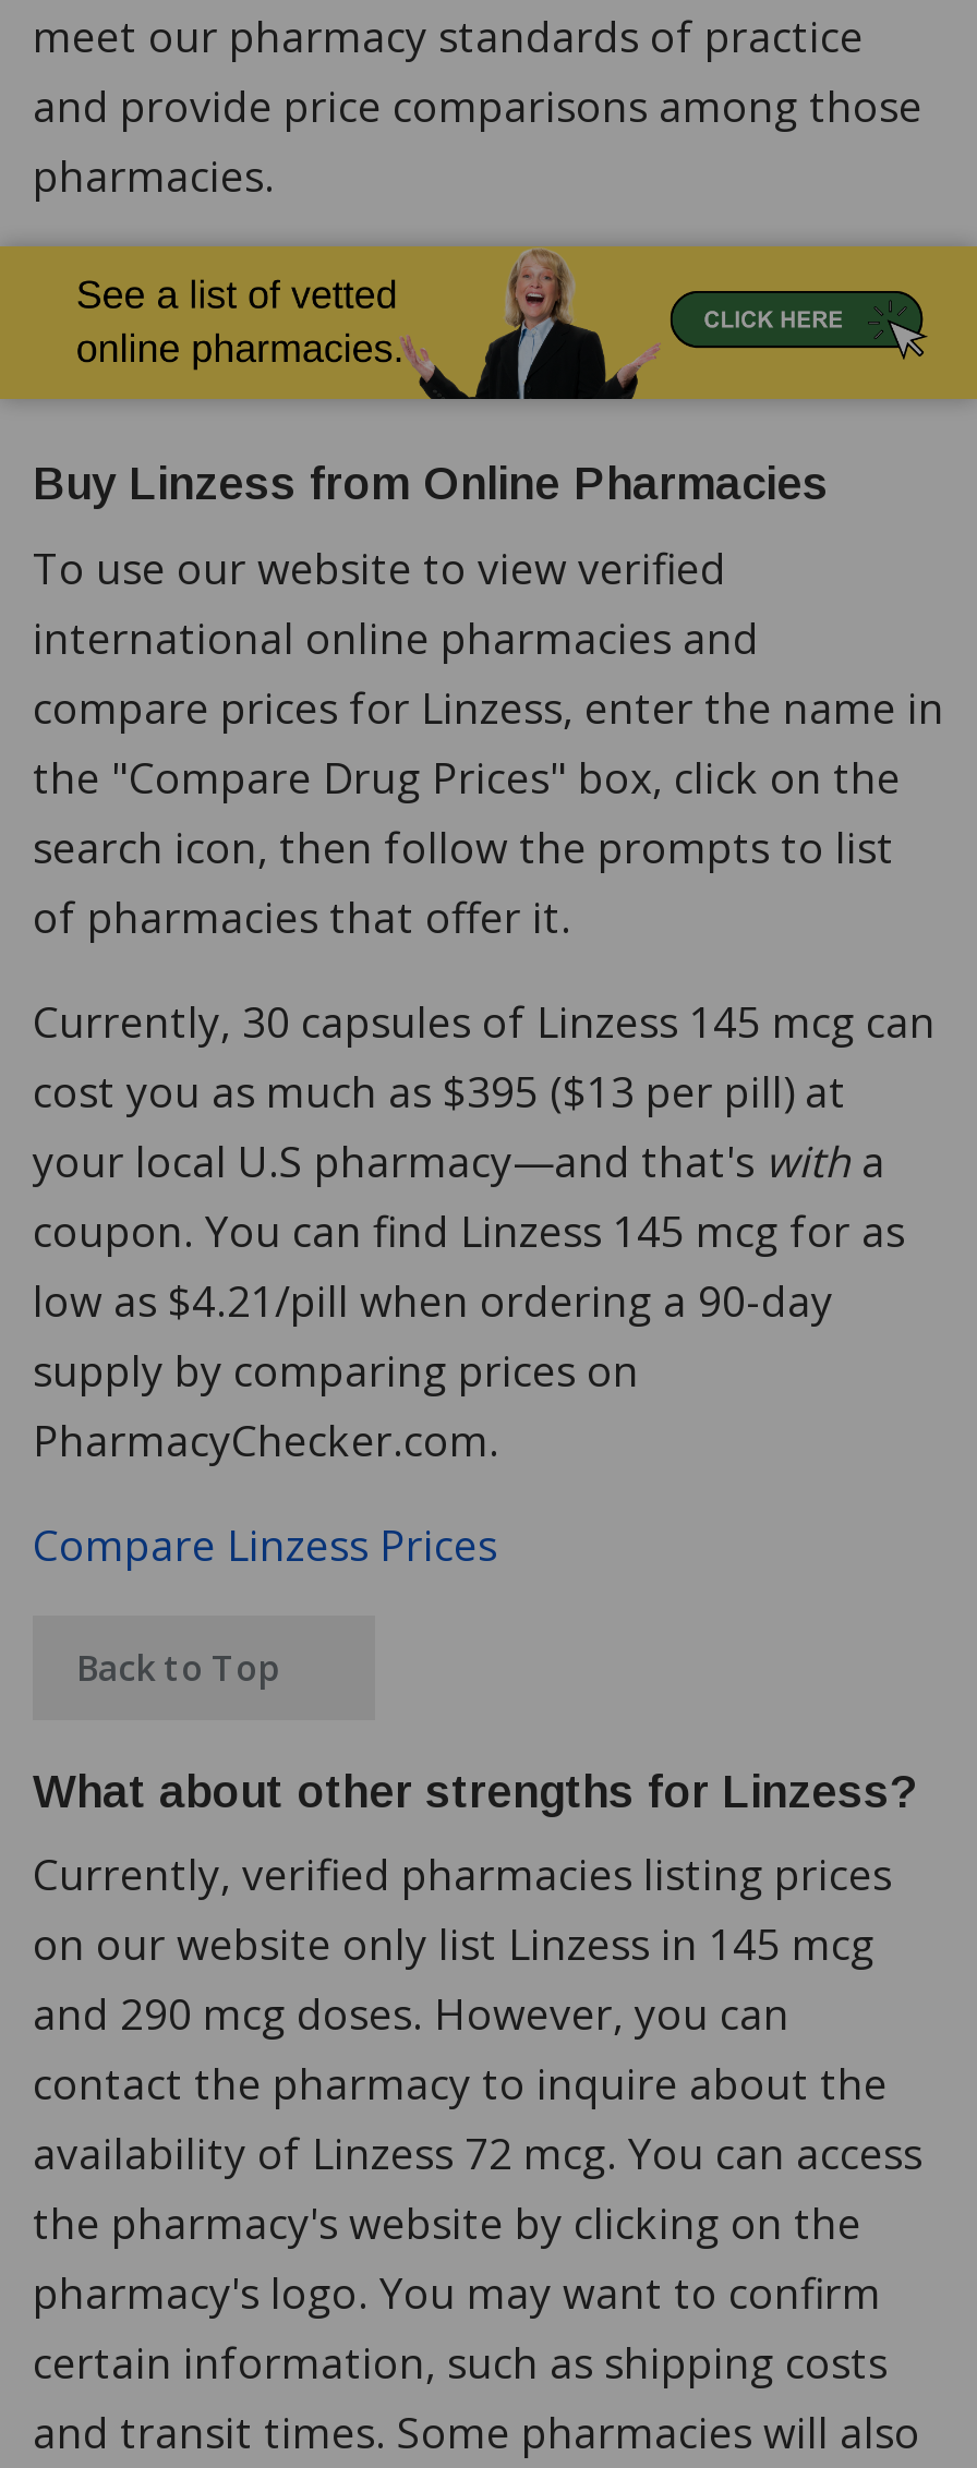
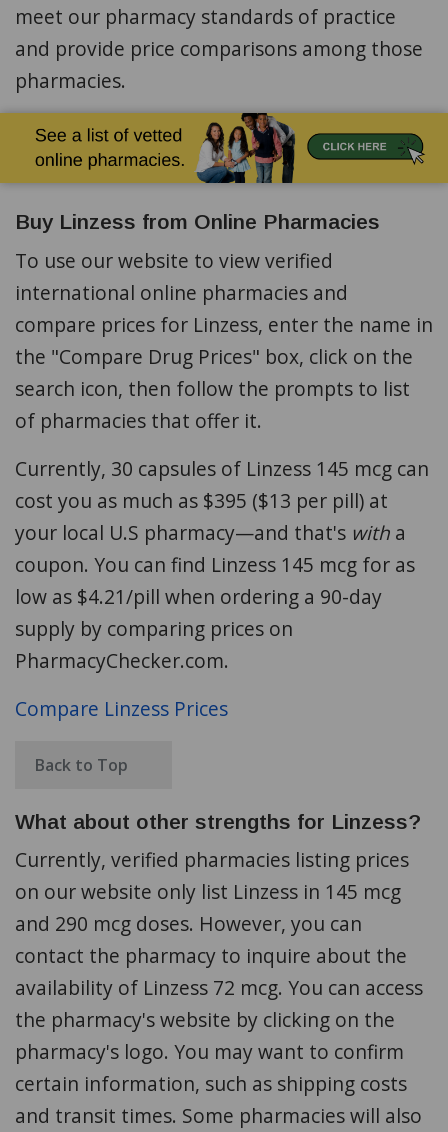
- [image]
+ [image]
